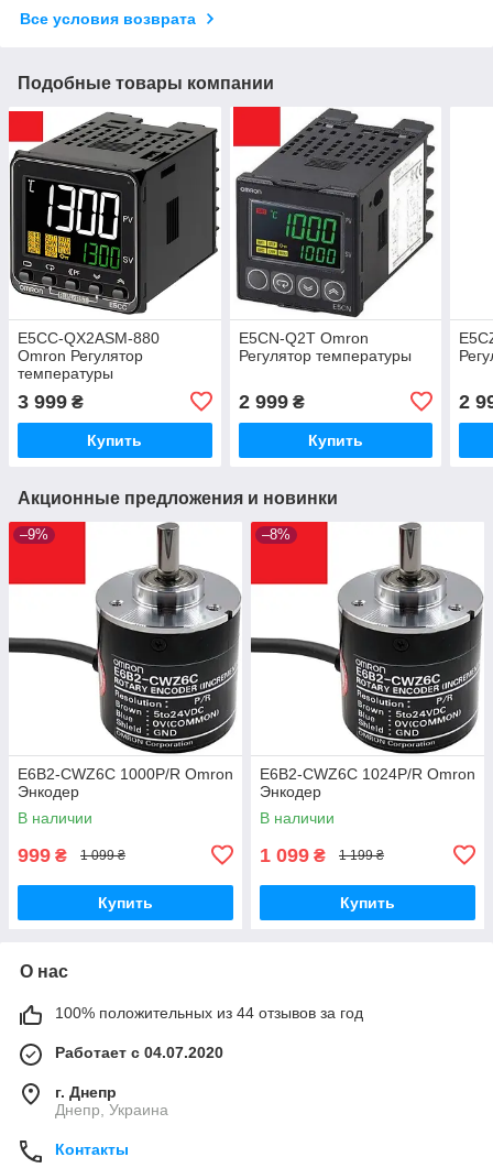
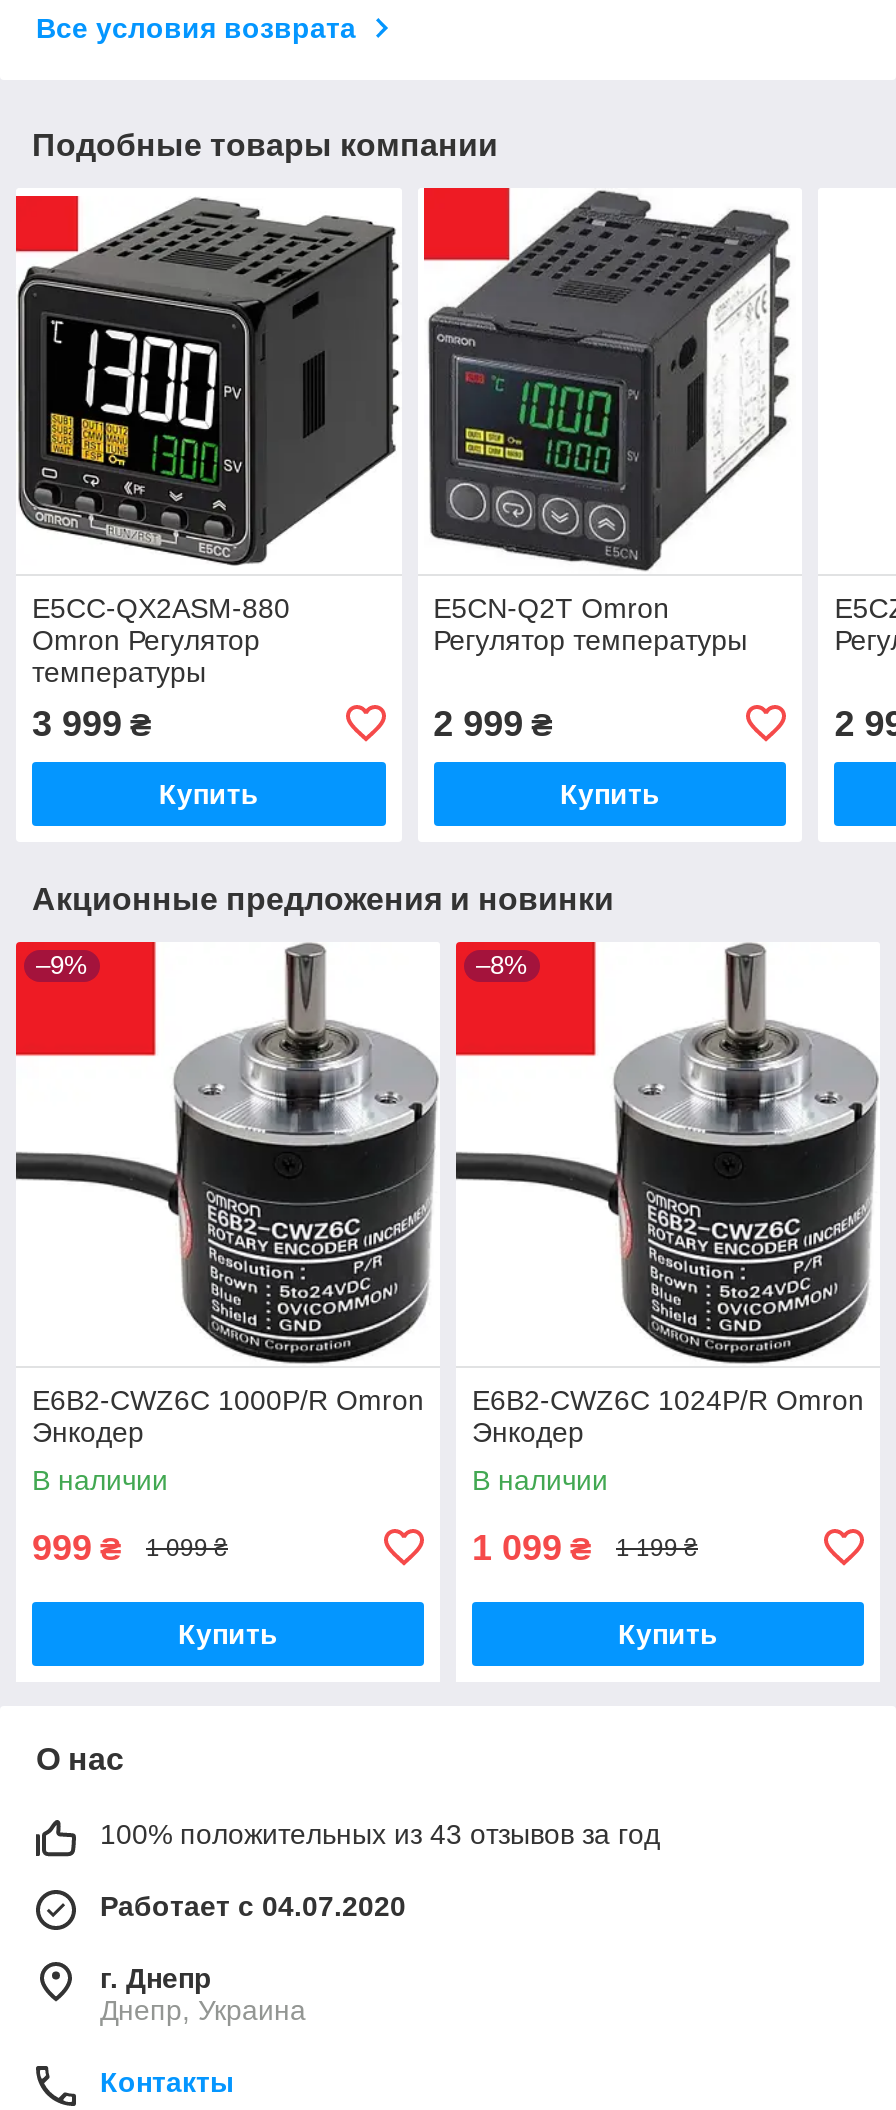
- 100% положительных из 44 отзывов за год
+ 100% положительных из 43 отзывов за год
